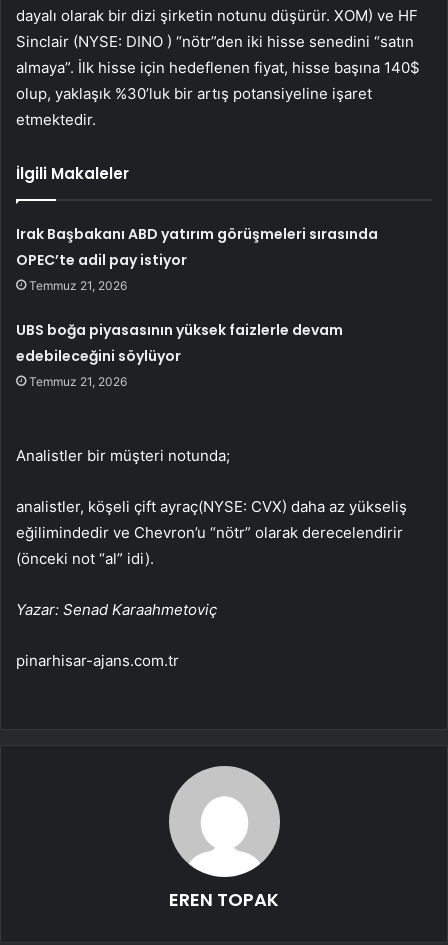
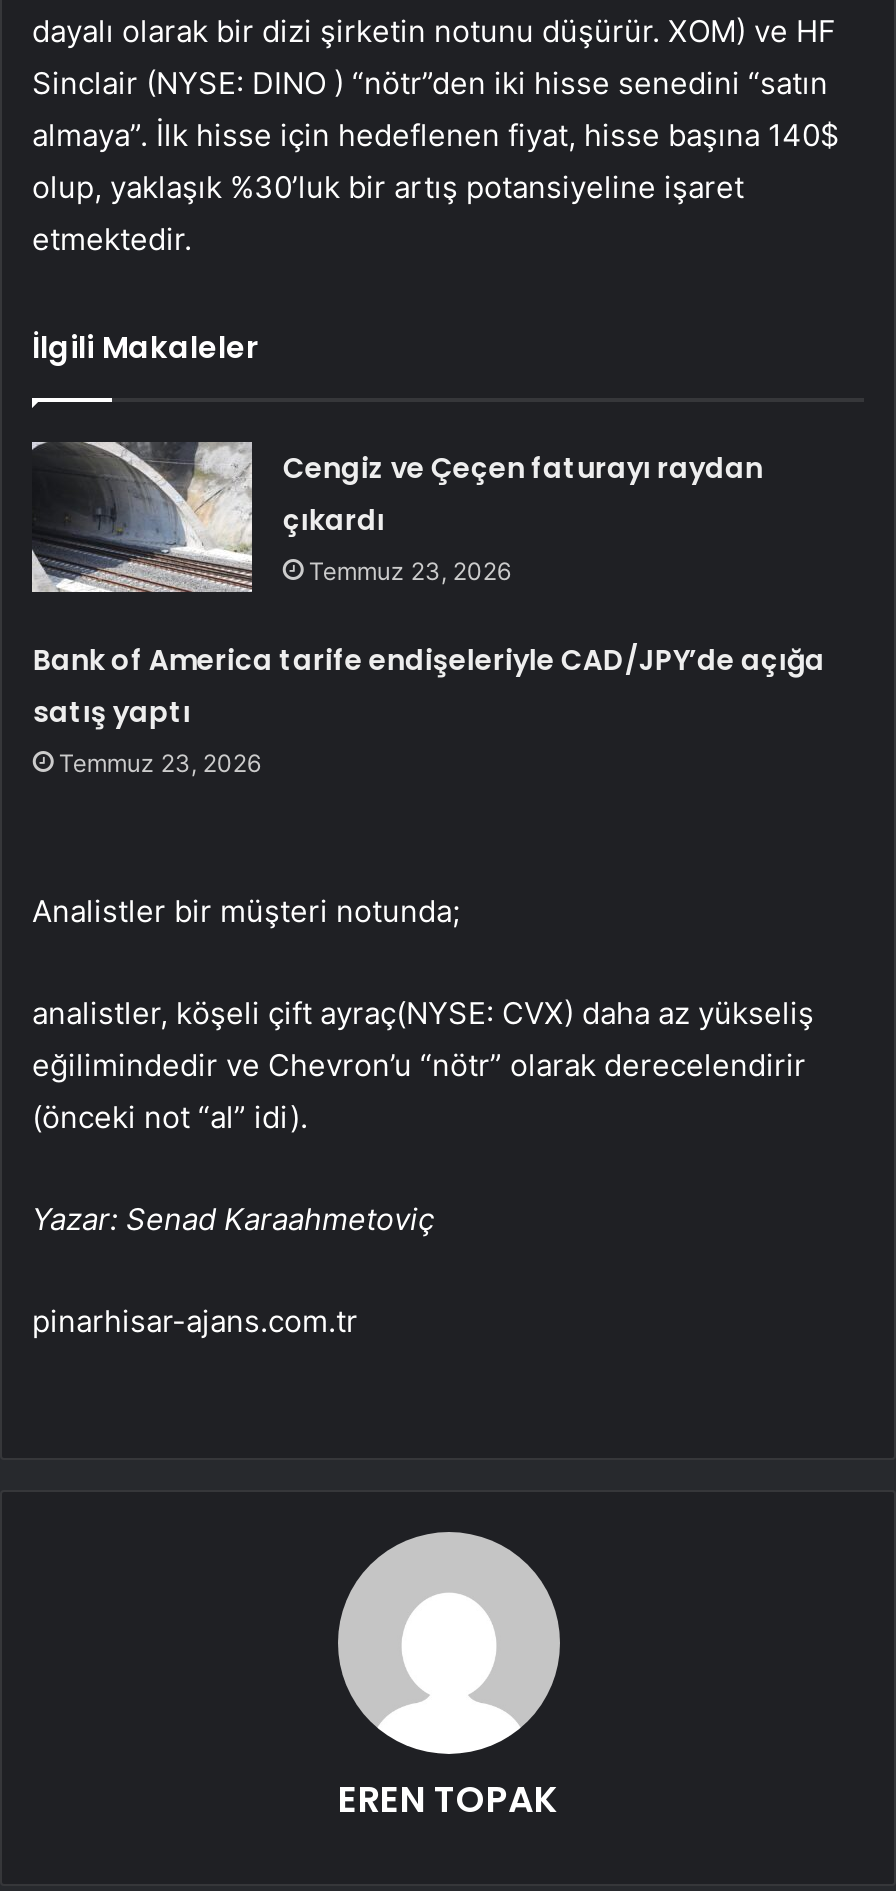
- Irak Başbakanı ABD yatırım görüşmeleri sırasında
- OPEC’te adil pay istiyor
- Temmuz 21, 2026
+ Cengiz ve Çeçen faturayı raydan
+ çıkardı
+ Temmuz 23, 2026

- UBS boğa piyasasının yüksek faizlerle devam
- edebileceğini söylüyor
- Temmuz 21, 2026
+ Bank of America tarife endişeleriyle CAD/JPY’de açığa
+ satış yaptı
+ Temmuz 23, 2026
